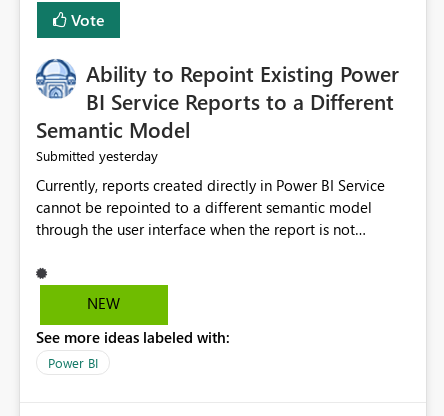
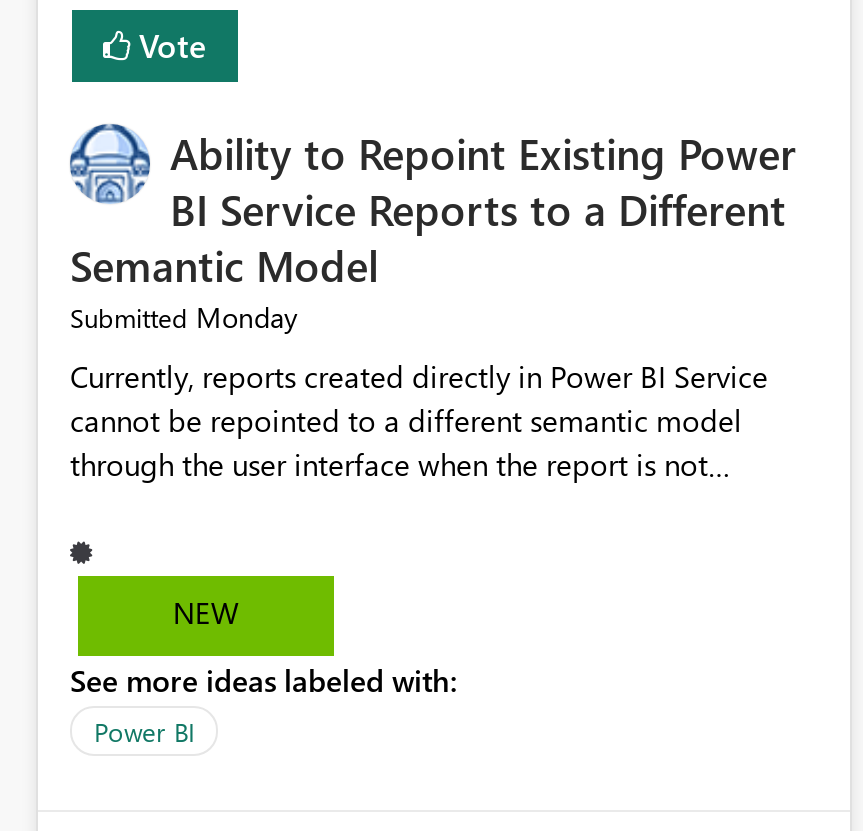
- Submitted yesterday
+ Submitted Monday
